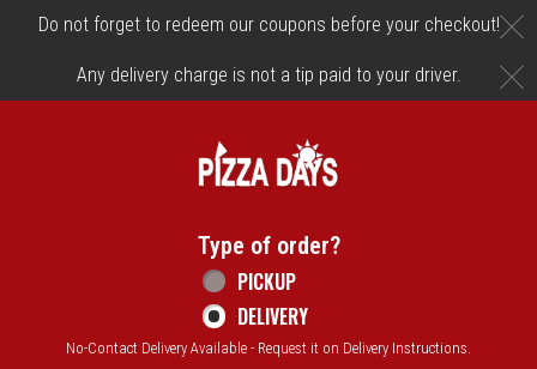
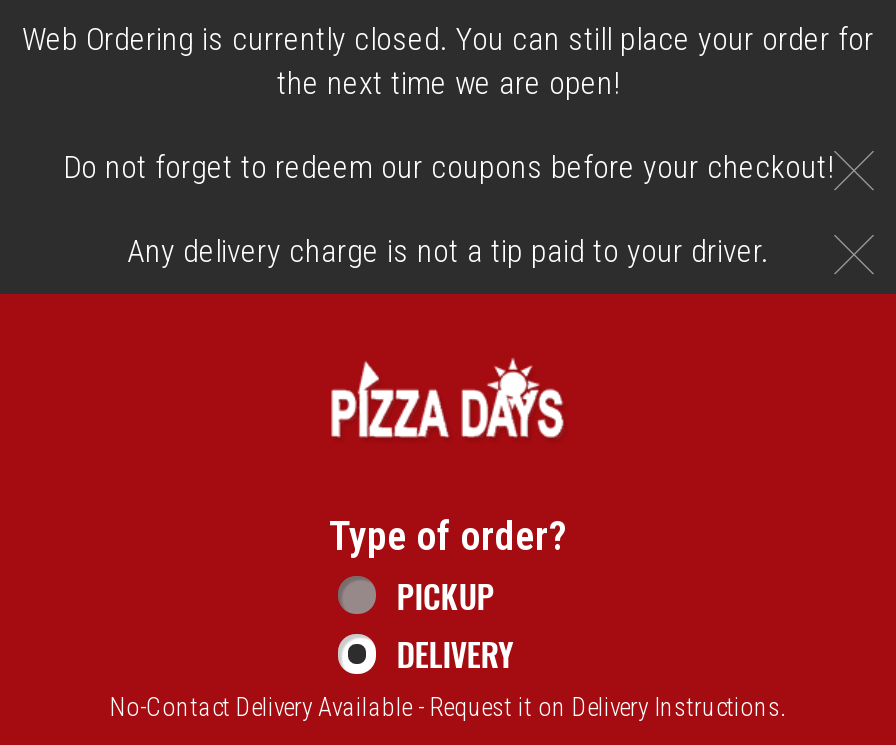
+ Web Ordering is currently closed. You can still place your order for
+ the next time we are open!
